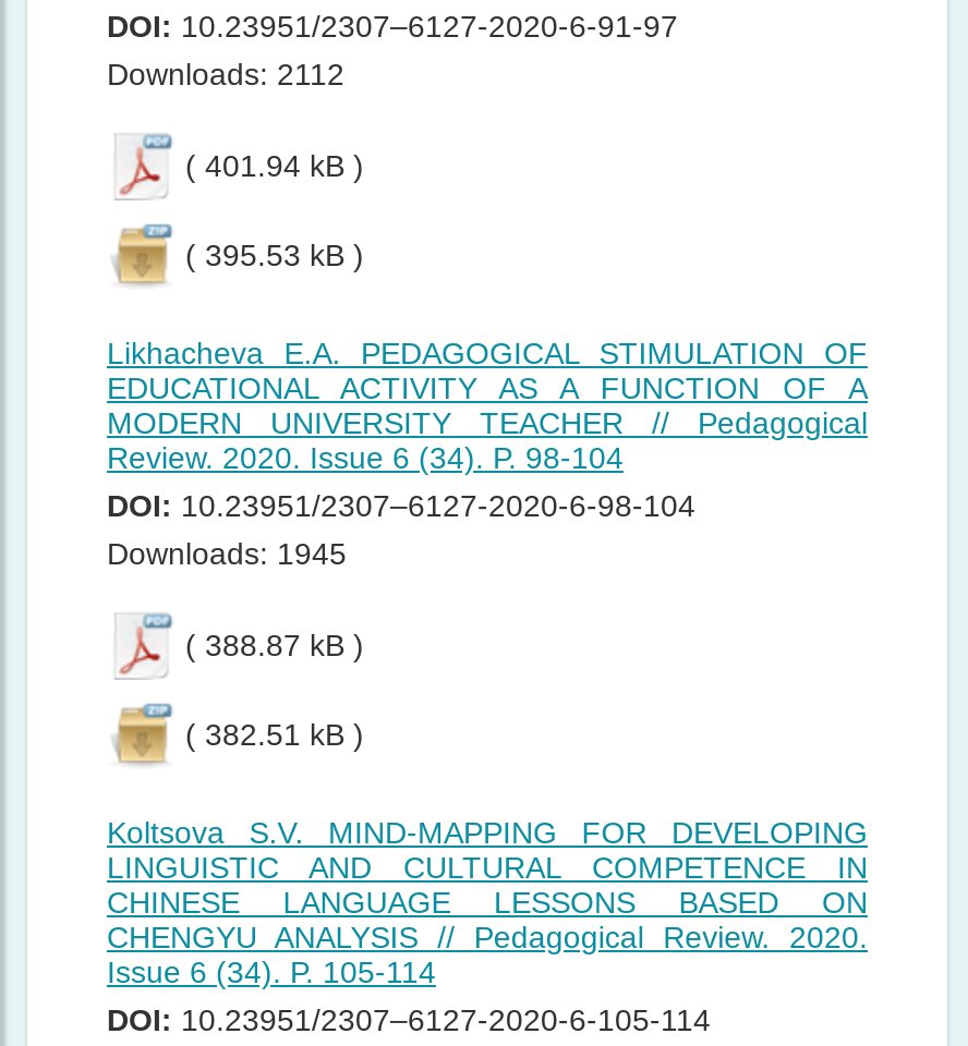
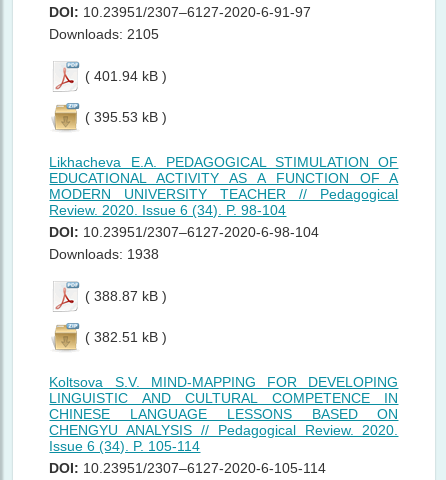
- Downloads: 2112
+ Downloads: 2105

- Downloads: 1945
+ Downloads: 1938
